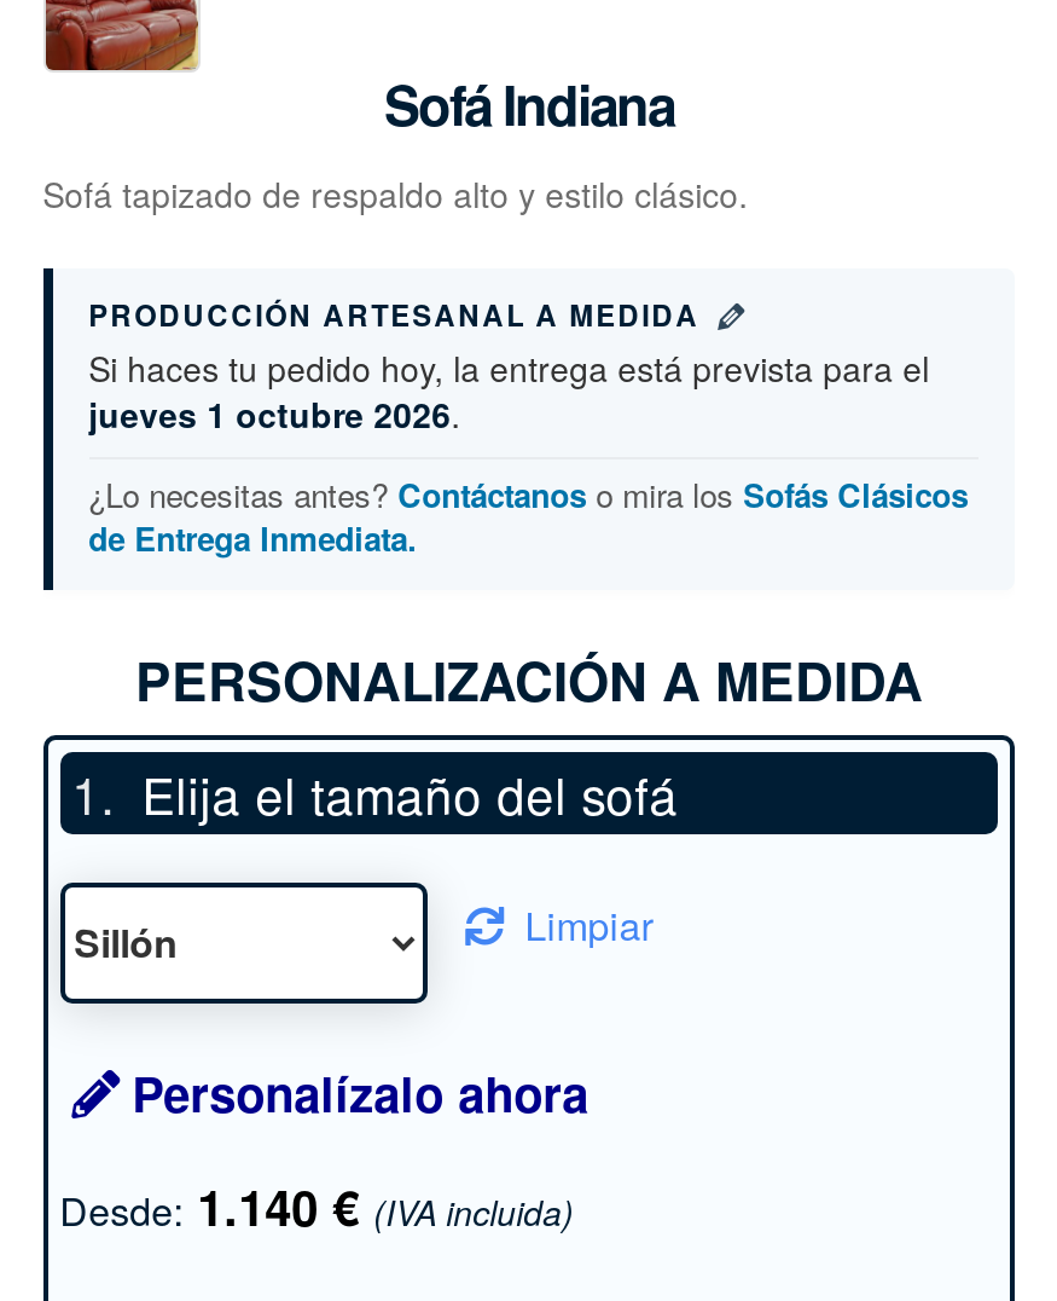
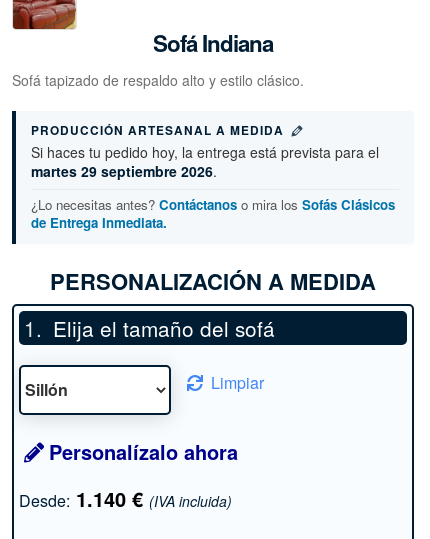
- jueves 1 octubre 2026.
+ martes 29 septiembre 2026.
